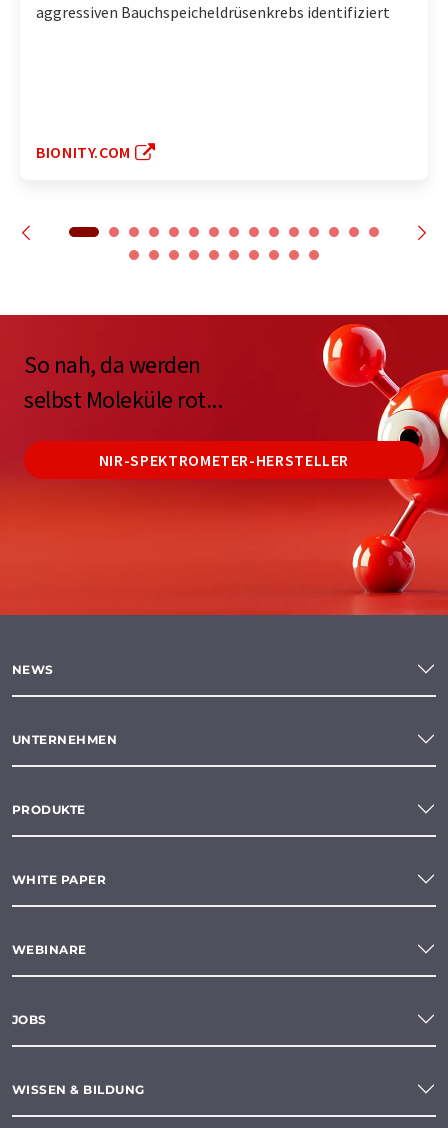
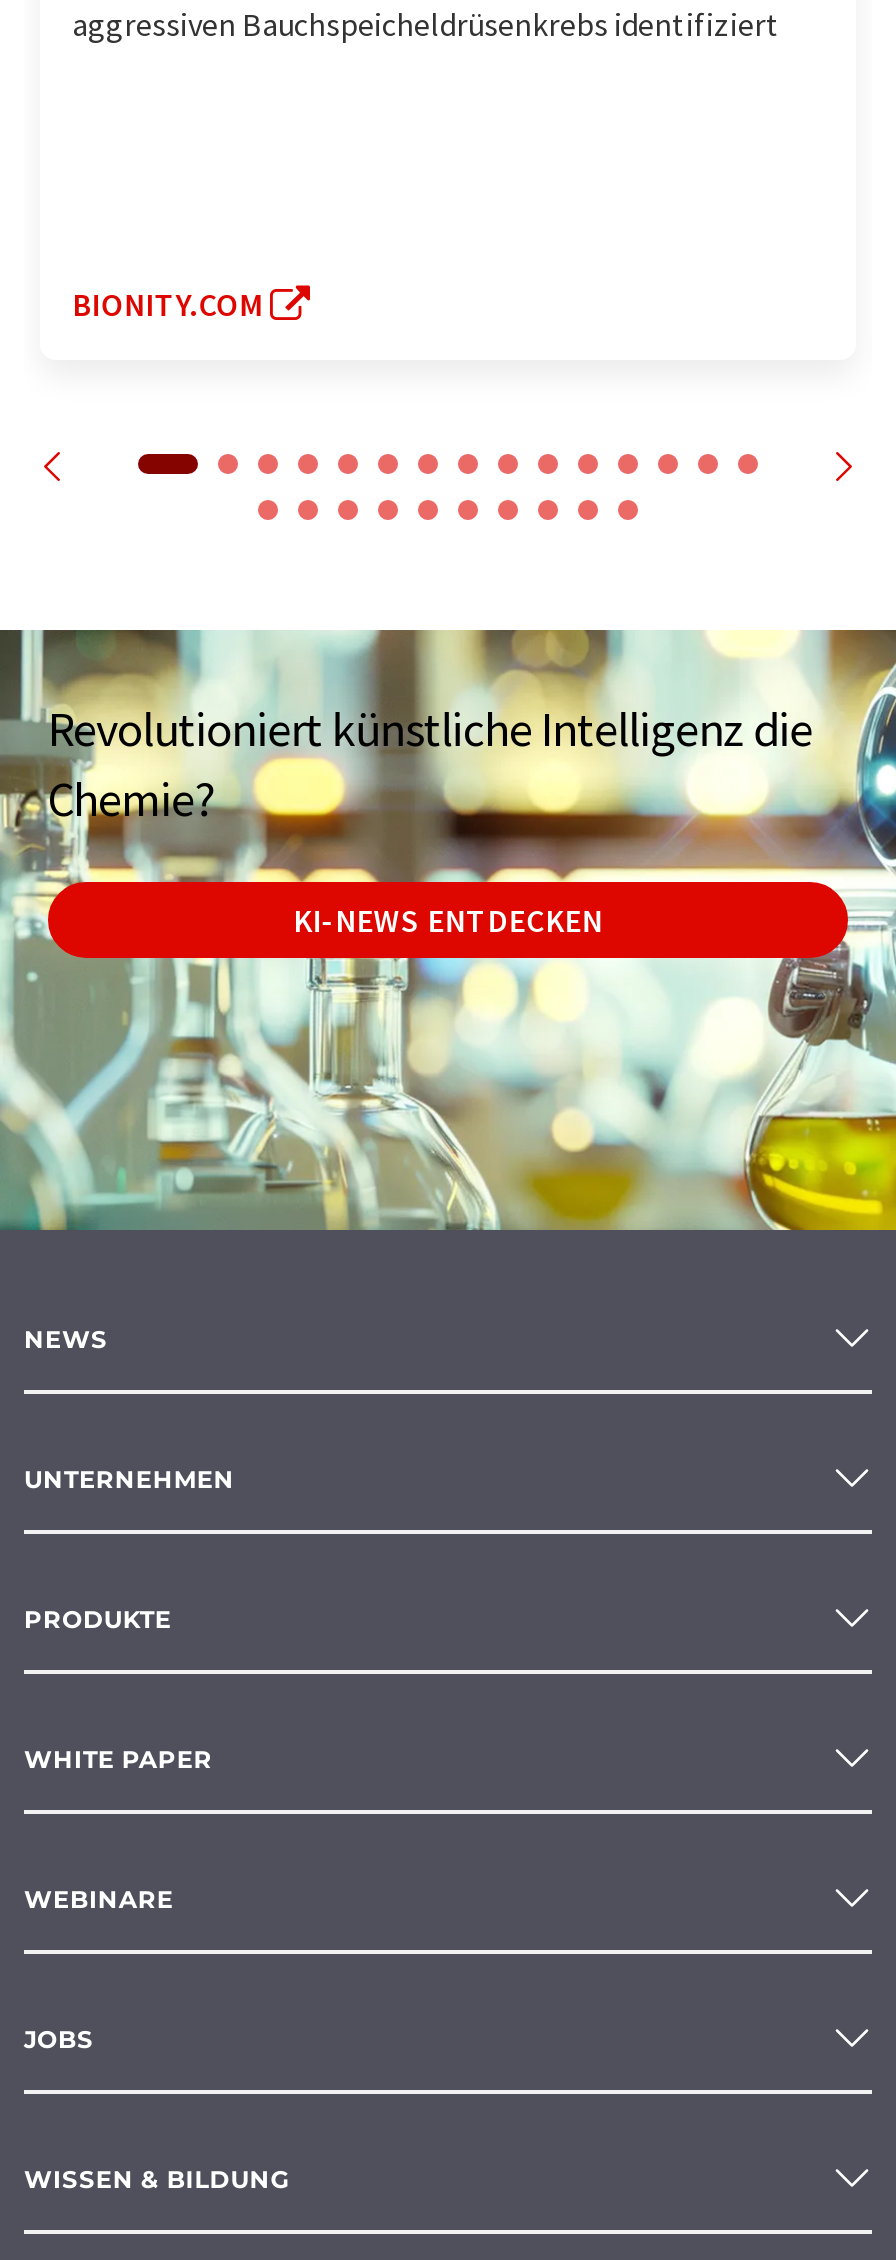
- [image]
- So nah, da werden
- selbst Moleküle rot...
+ [image]
+ Revolutioniert künstliche Intelligenz die
+ Chemie?

- NIR-SPEKTROMETER-HERSTELLER
+ KI-NEWS ENTDECKEN
